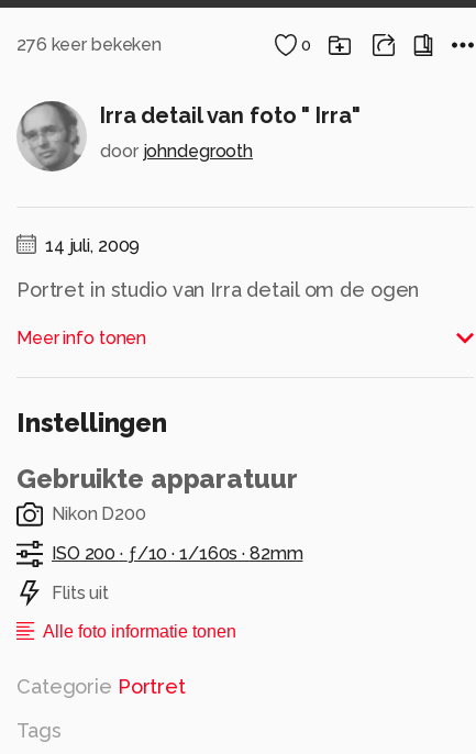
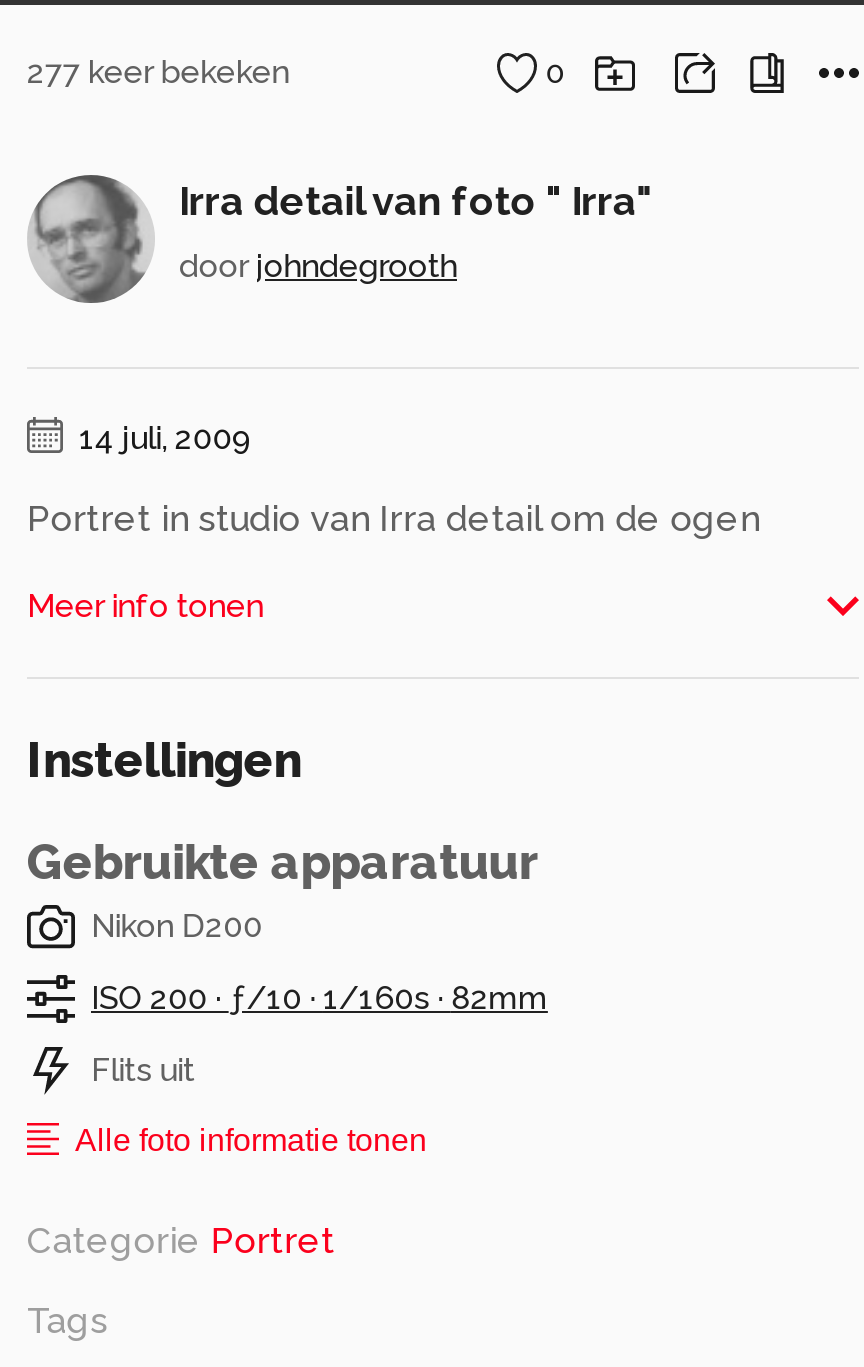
- 276 keer bekeken
+ 277 keer bekeken
